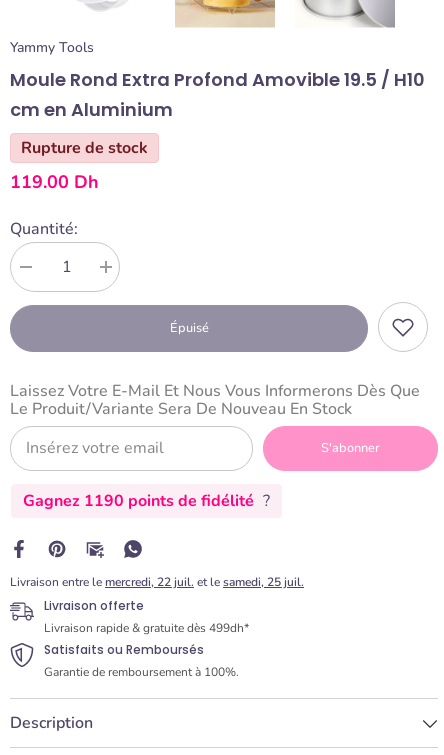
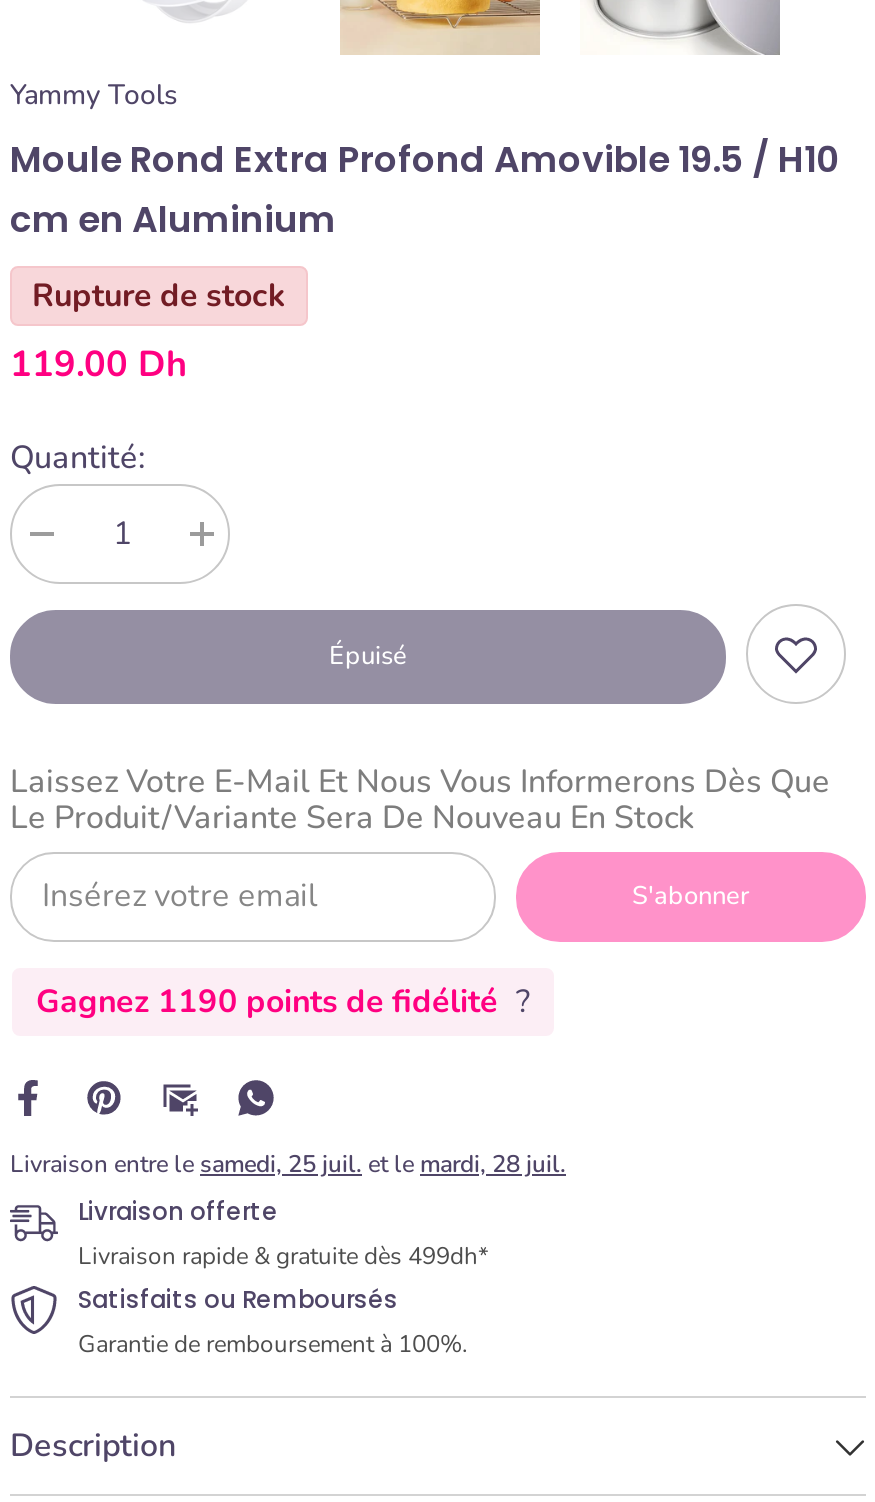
- Livraison entre le mercredi, 22 juil. et le samedi, 25 juil.
+ Livraison entre le samedi, 25 juil. et le mardi, 28 juil.
